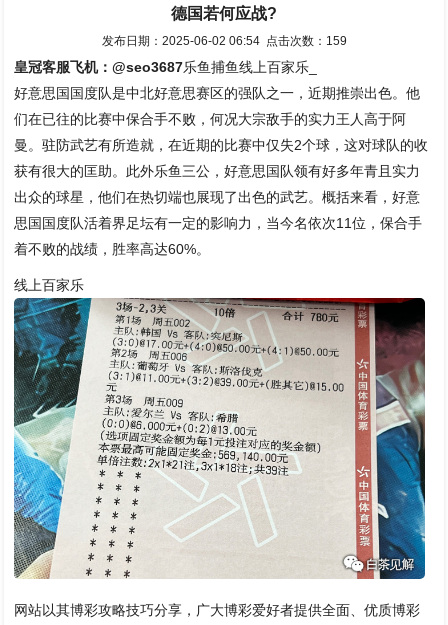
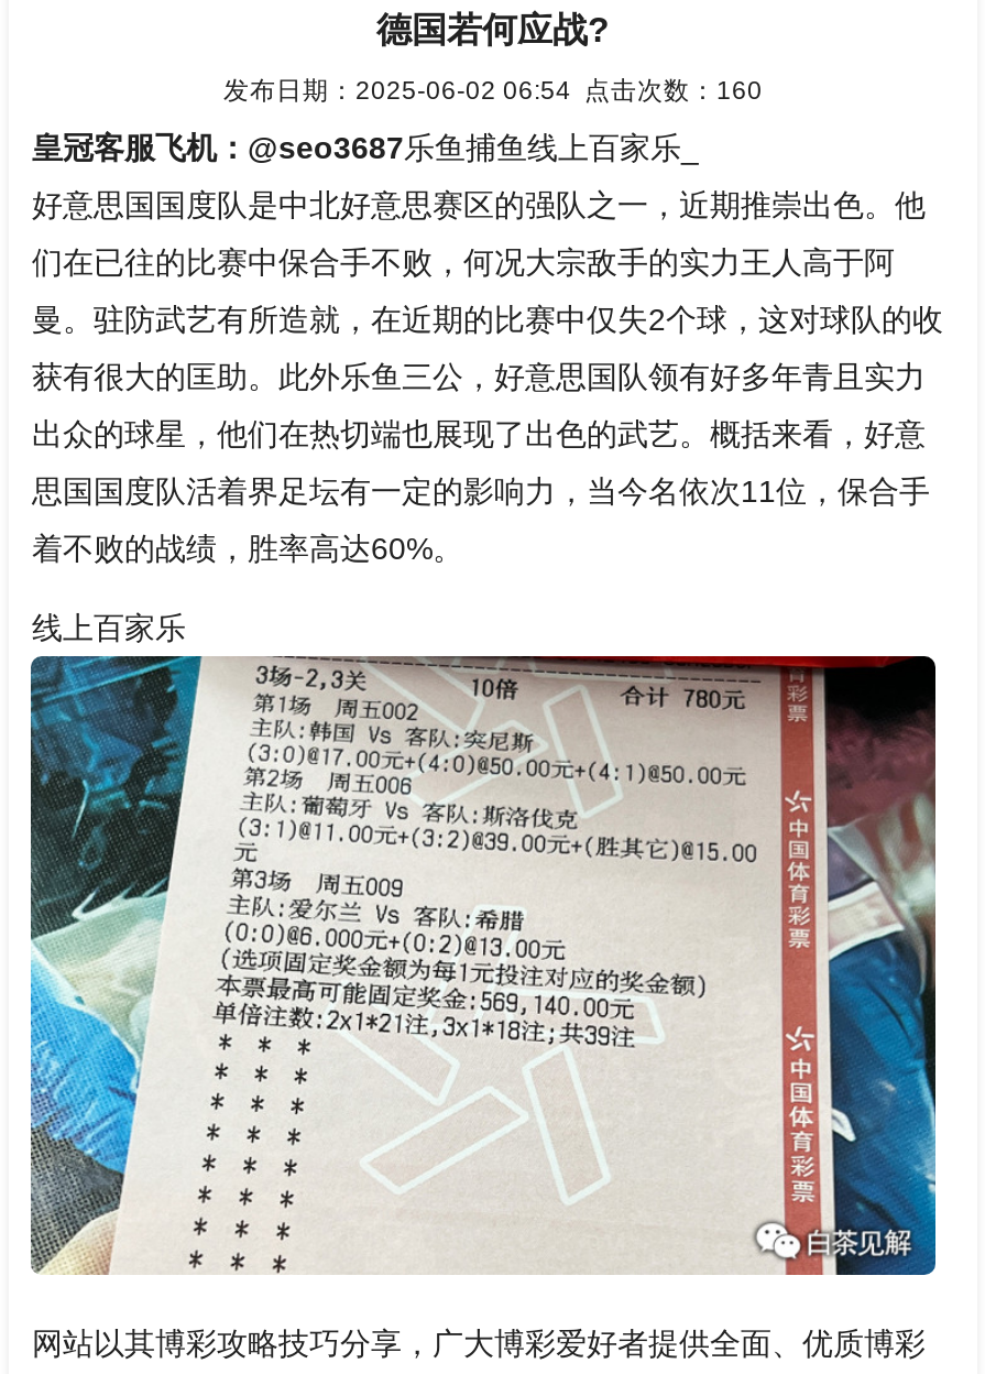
- 发布日期：2025-06-02 06:54 点击次数：159
+ 发布日期：2025-06-02 06:54 点击次数：160
